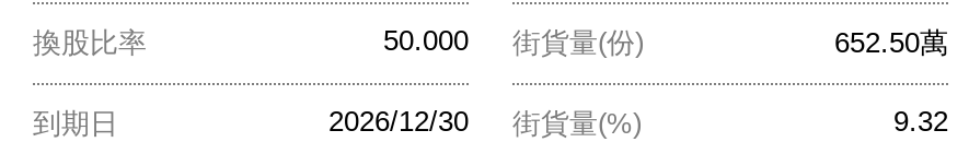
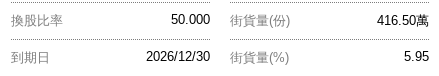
- 652.50萬
+ 416.50萬

- 9.32
+ 5.95
